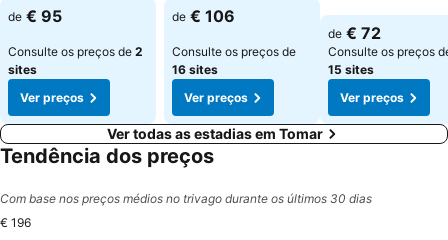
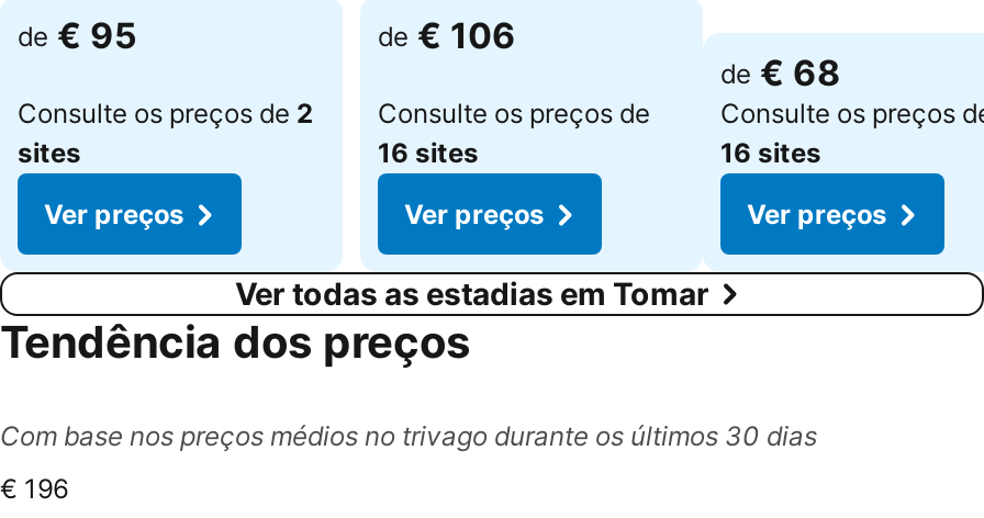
- de € 72
+ de € 68

- 15 sites
+ 16 sites
